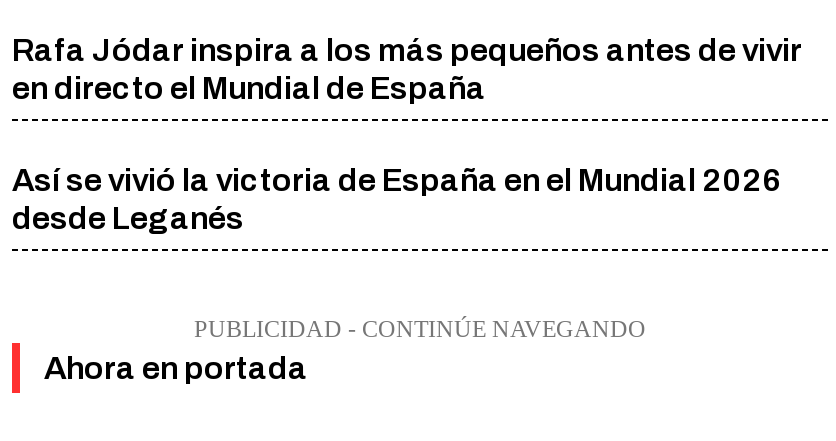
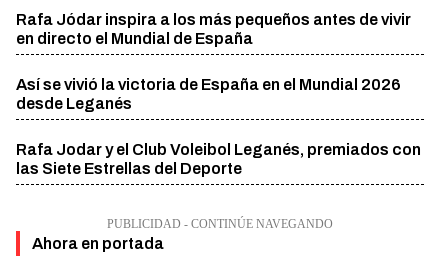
+ Rafa Jodar y el Club Voleibol Leganés, premiados con
+ las Siete Estrellas del Deporte
